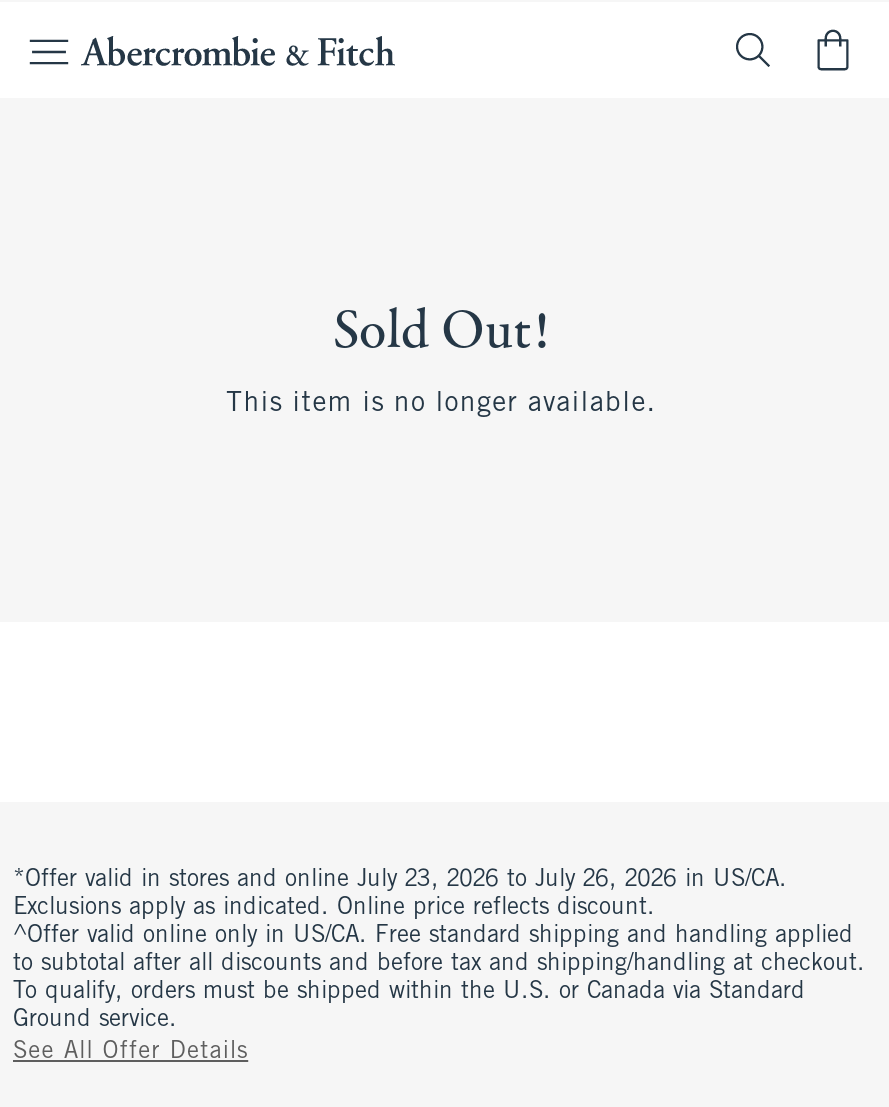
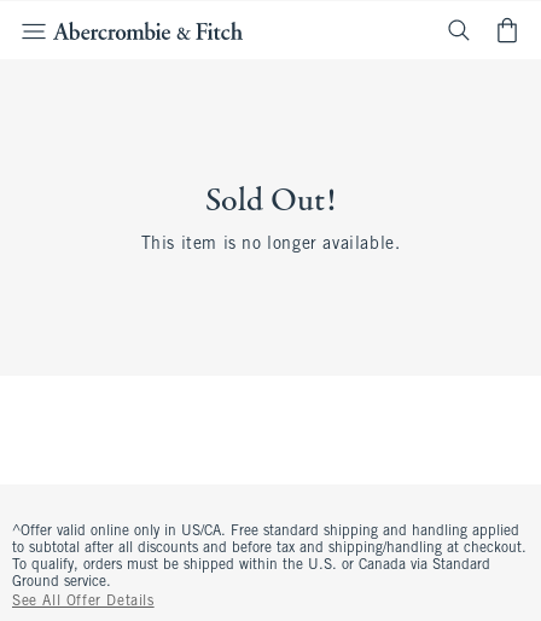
- *Offer valid in stores and online July 23, 2026 to July 26, 2026 in US/CA.
- Exclusions apply as indicated. Online price reflects discount.
